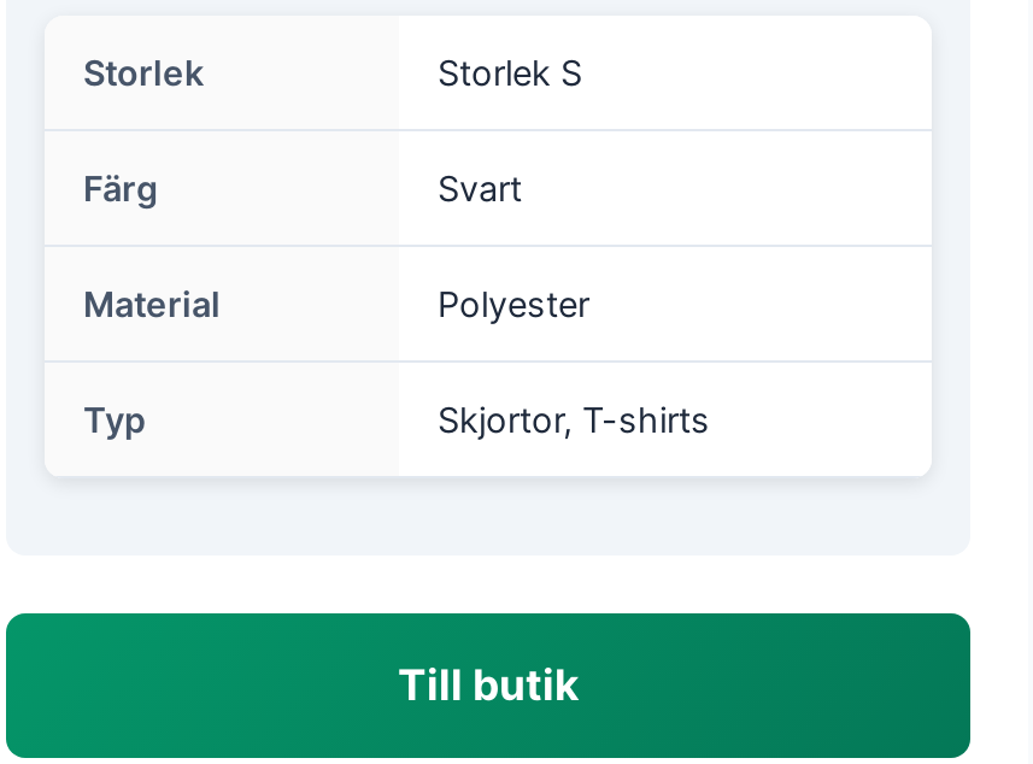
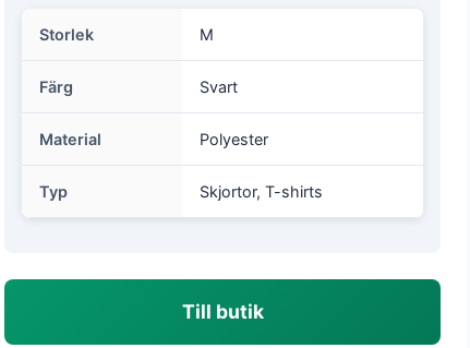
- Storlek S
+ M
